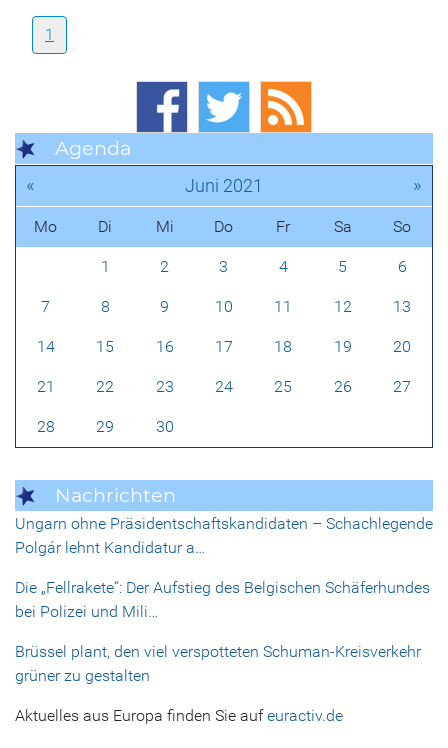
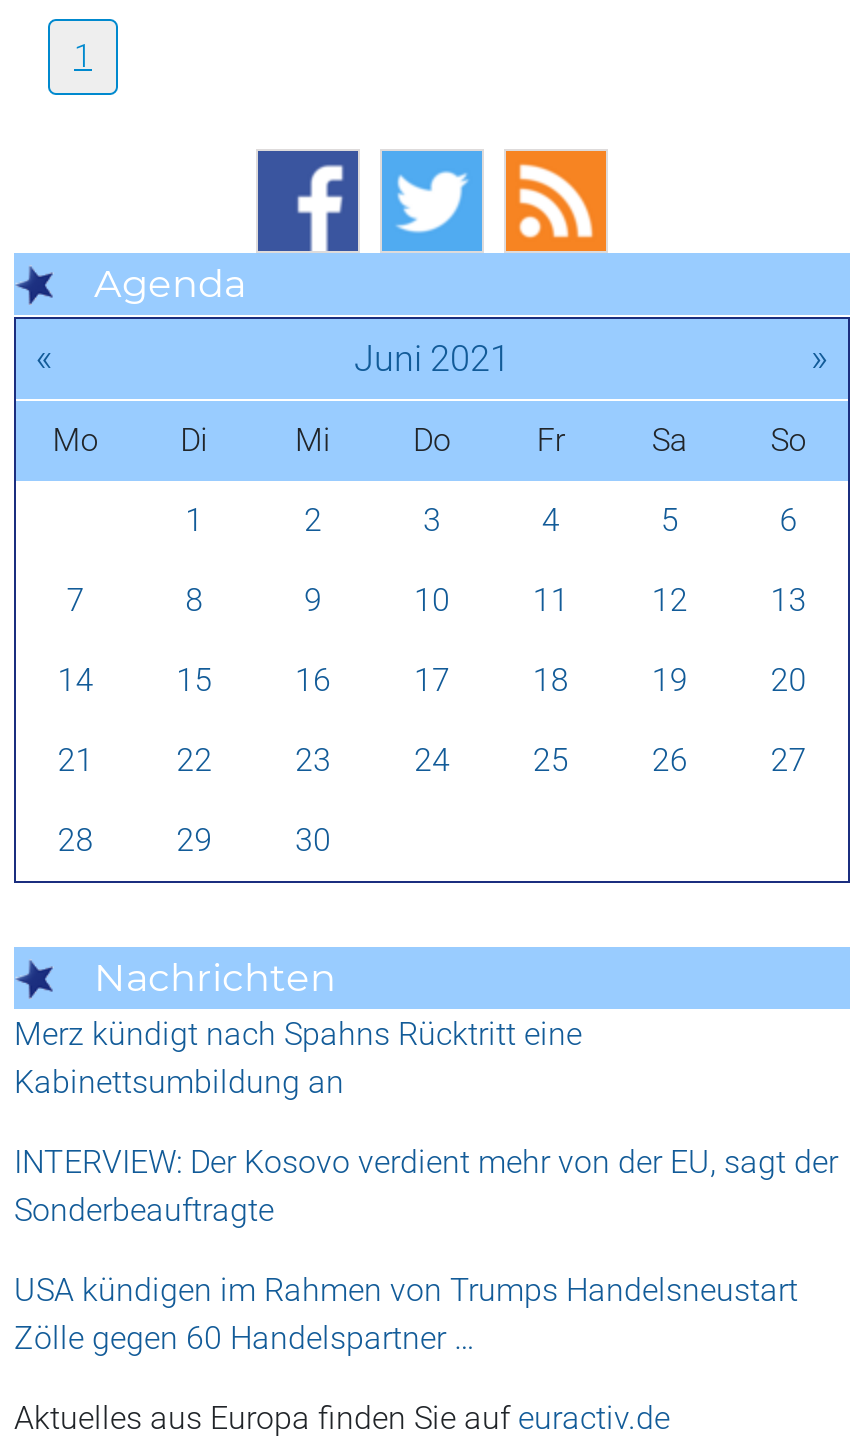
- Ungarn ohne Präsidentschaftskandidaten – Schachlegende
- Polgár lehnt Kandidatur a…
+ Merz kündigt nach Spahns Rücktritt eine
+ Kabinettsumbildung an

- Die „Fellrakete“: Der Aufstieg des Belgischen Schäferhundes
- bei Polizei und Mili…
+ INTERVIEW: Der Kosovo verdient mehr von der EU, sagt der
+ Sonderbeauftragte

- Brüssel plant, den viel verspotteten Schuman-Kreisverkehr
- grüner zu gestalten
+ USA kündigen im Rahmen von Trumps Handelsneustart
+ Zölle gegen 60 Handelspartner …
